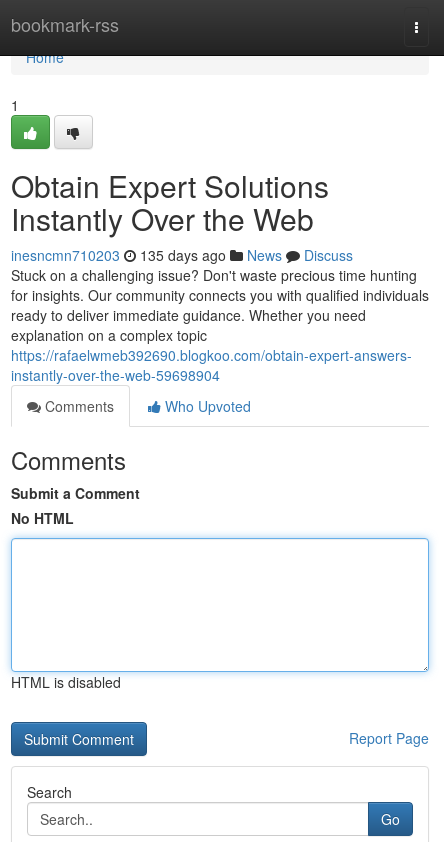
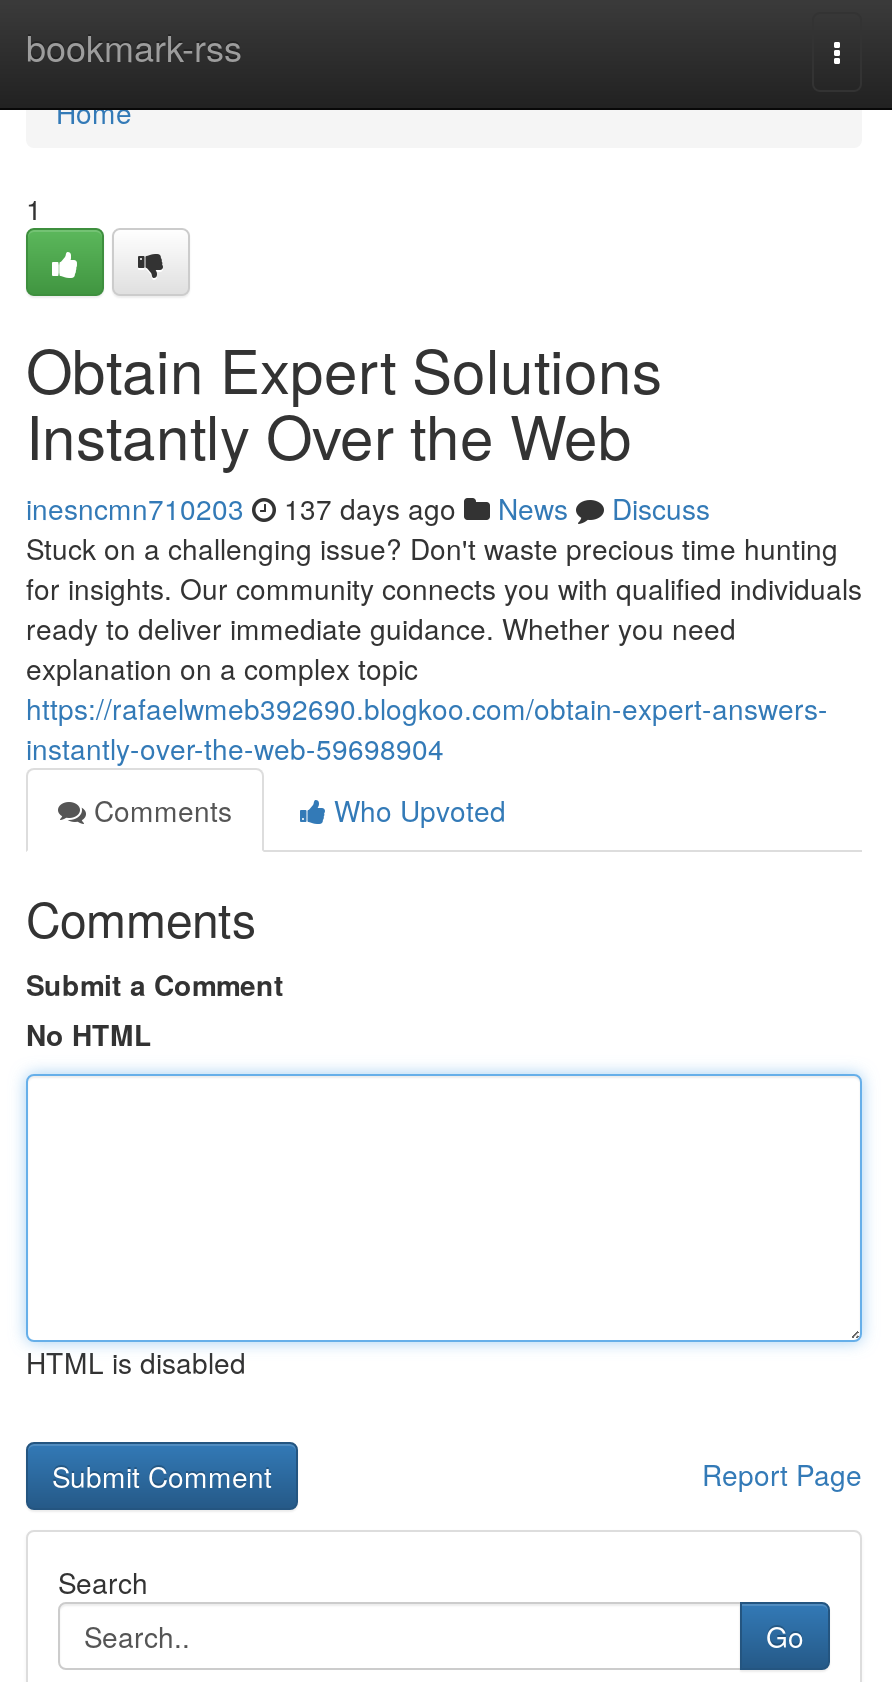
- inesncmn710203 135 days ago News Discuss
+ inesncmn710203 137 days ago News Discuss
